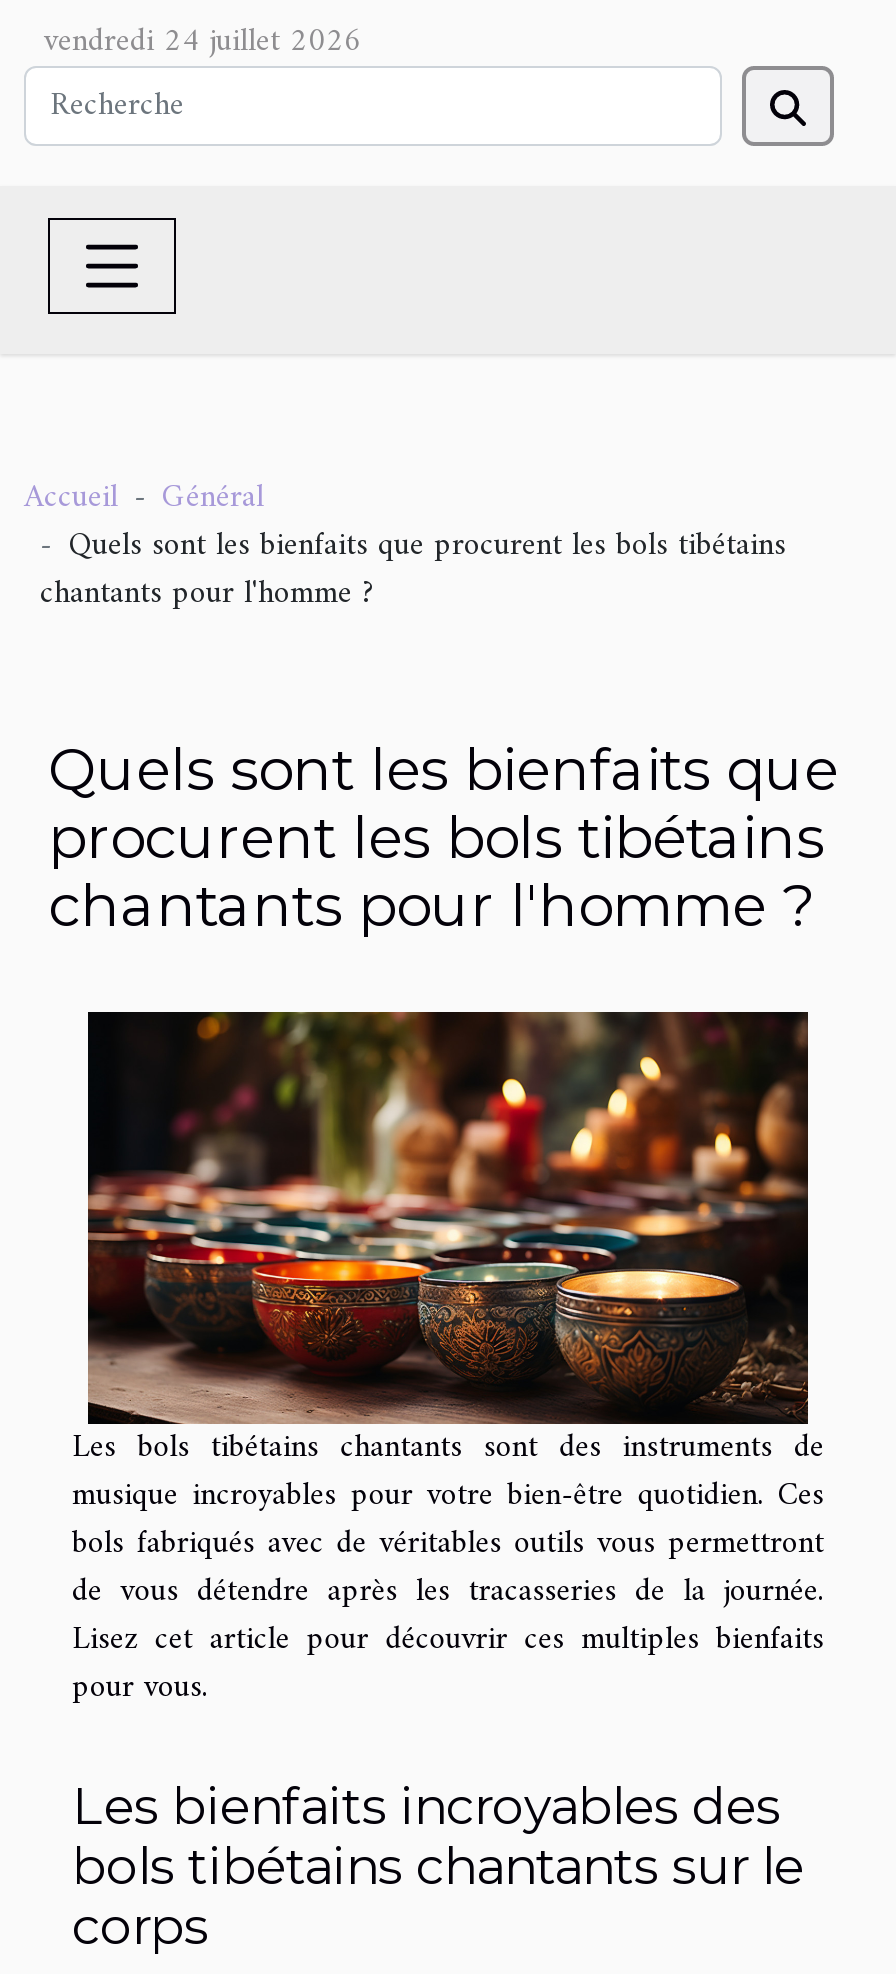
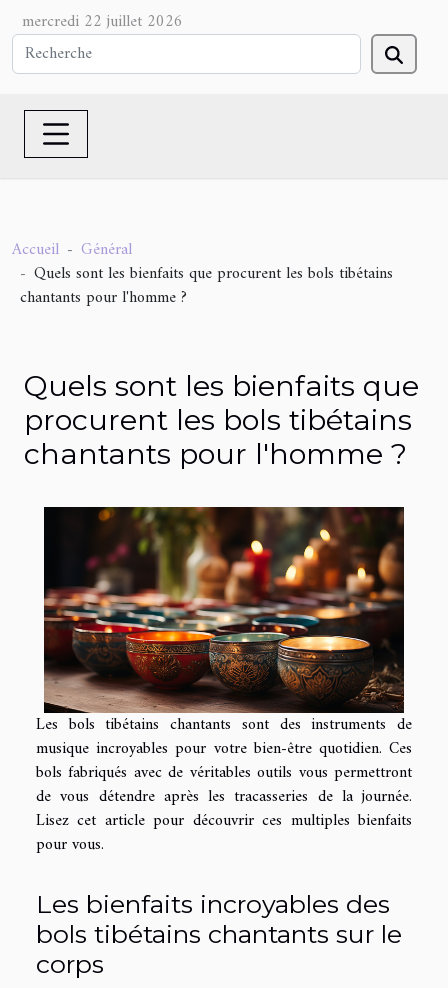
- vendredi 24 juillet 2026
+ mercredi 22 juillet 2026
